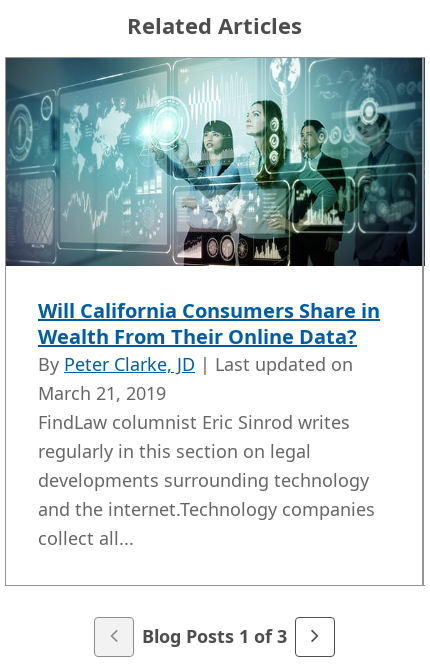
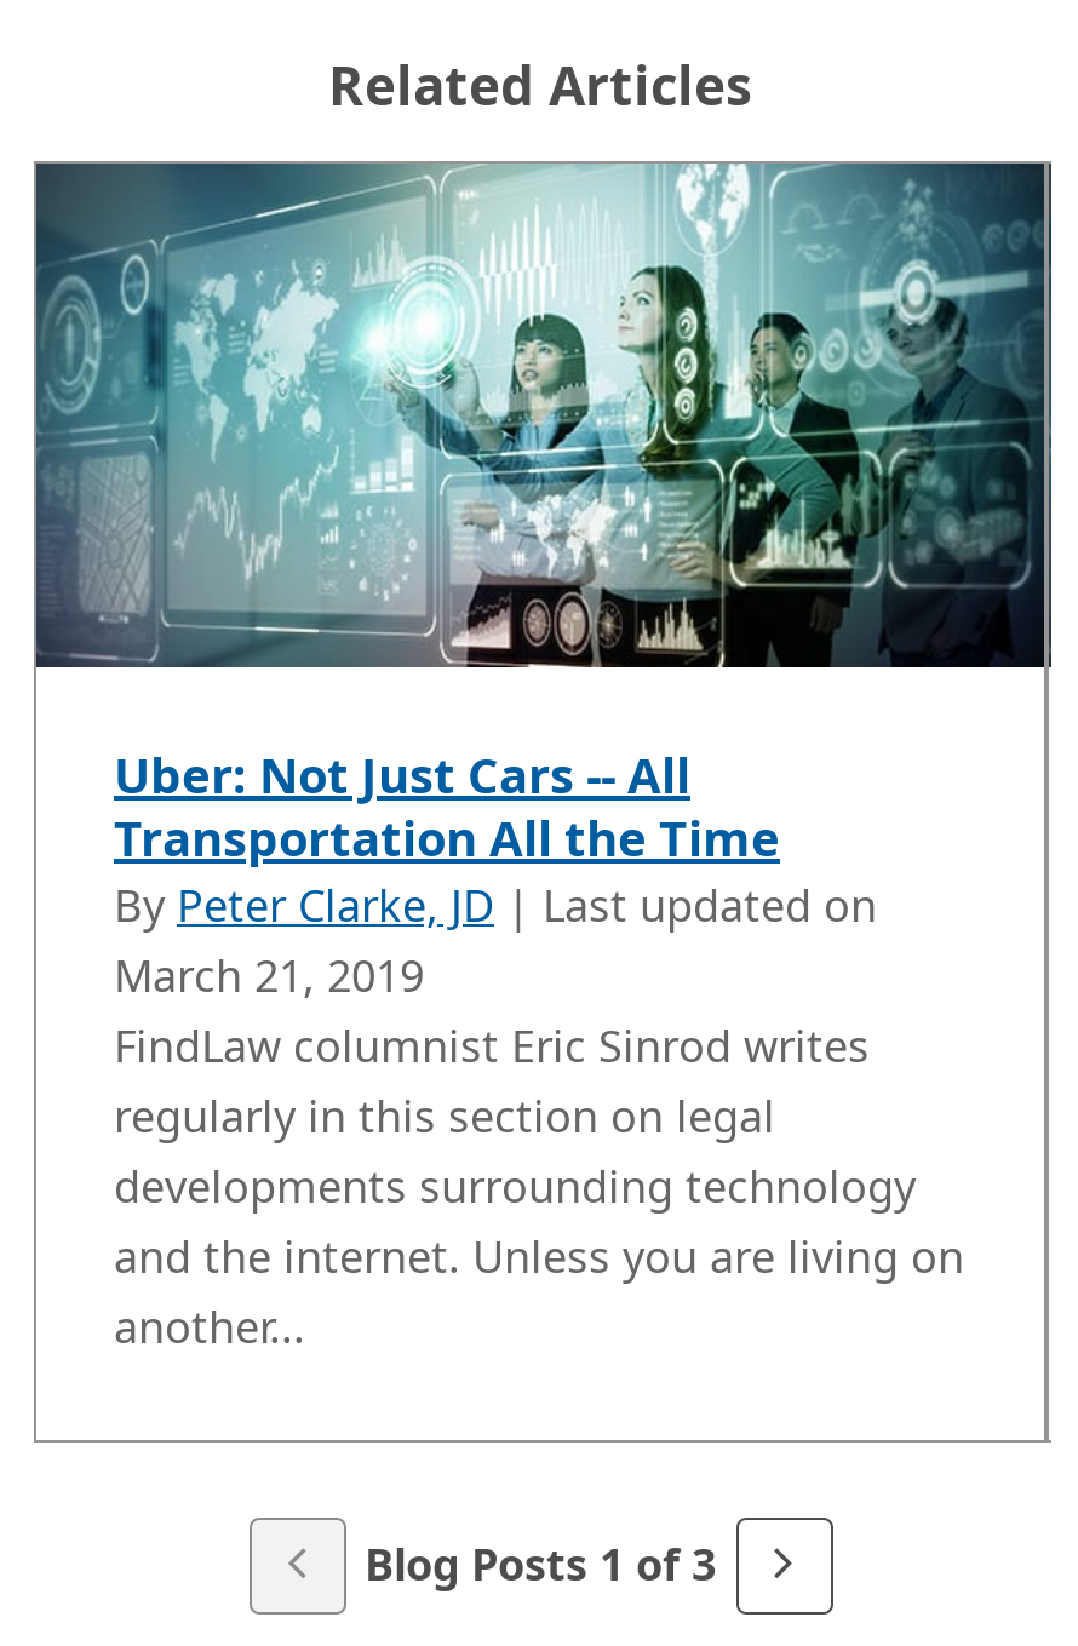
- Will California Consumers Share in
- Wealth From Their Online Data?
+ Uber: Not Just Cars -- All
+ Transportation All the Time

- and the internet.Technology companies
- collect all...
+ and the internet. Unless you are living on
+ another...
